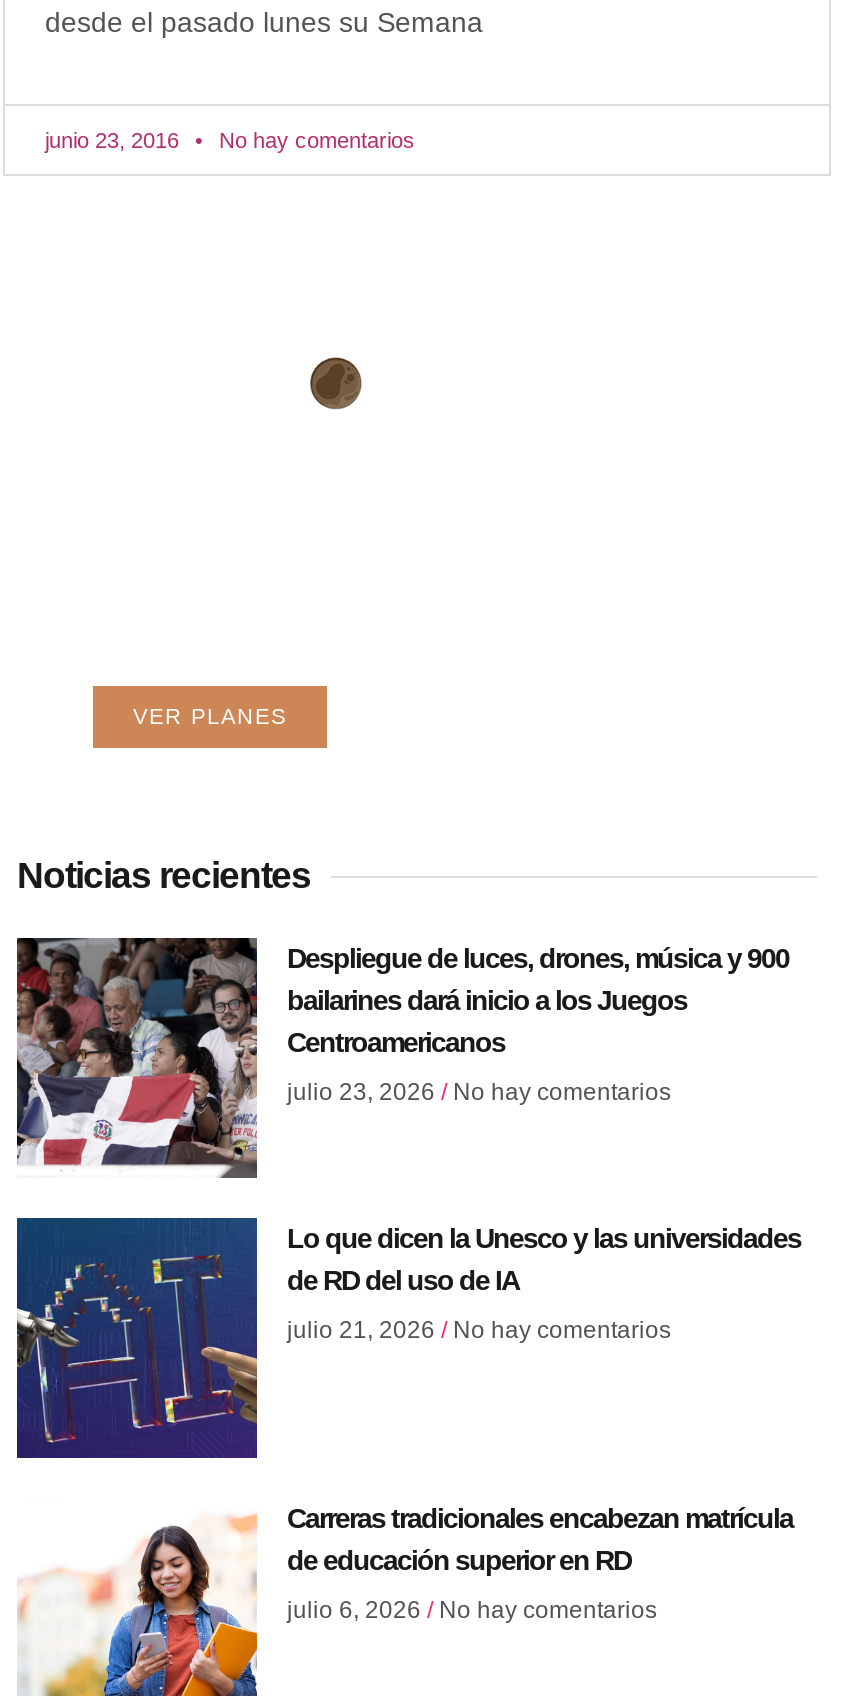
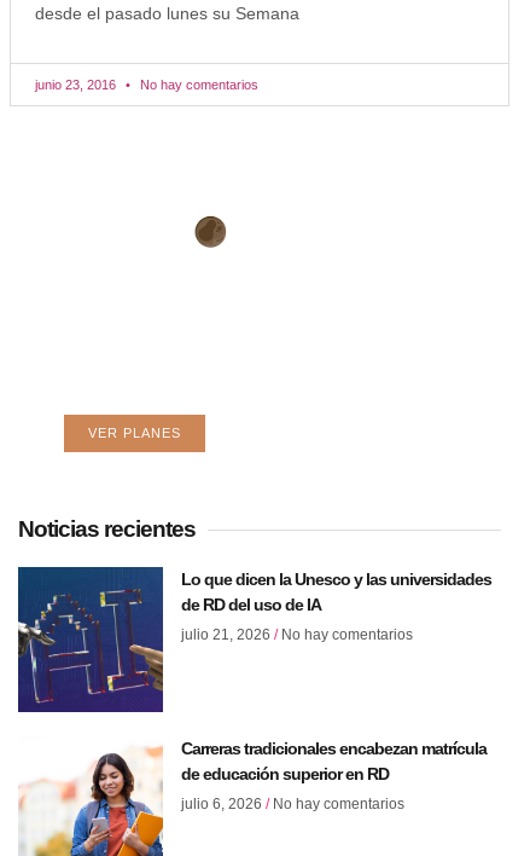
- [image]
- Despliegue de luces, drones, música y 900
- bailarines dará inicio a los Juegos
- Centroamericanos
- julio 23, 2026 No hay comentarios
